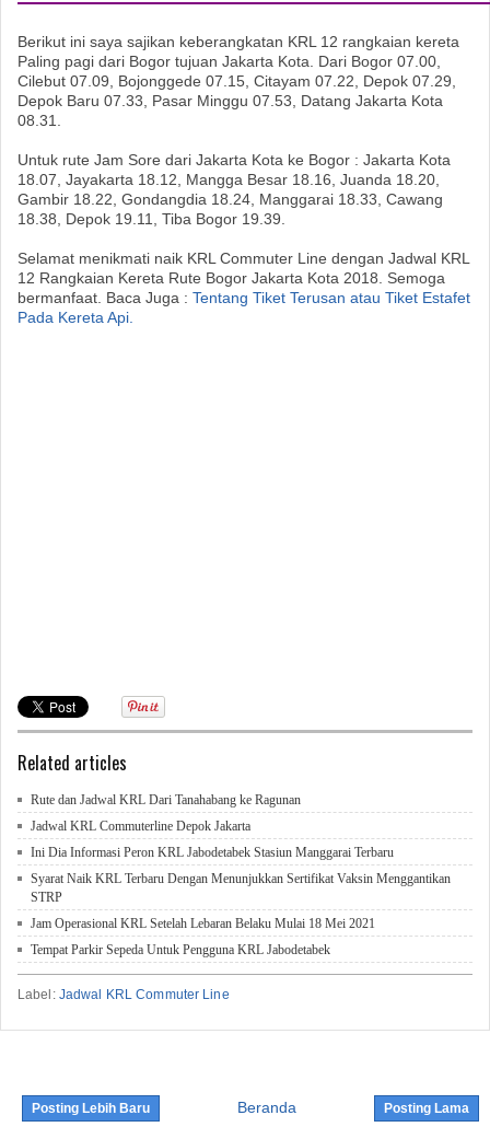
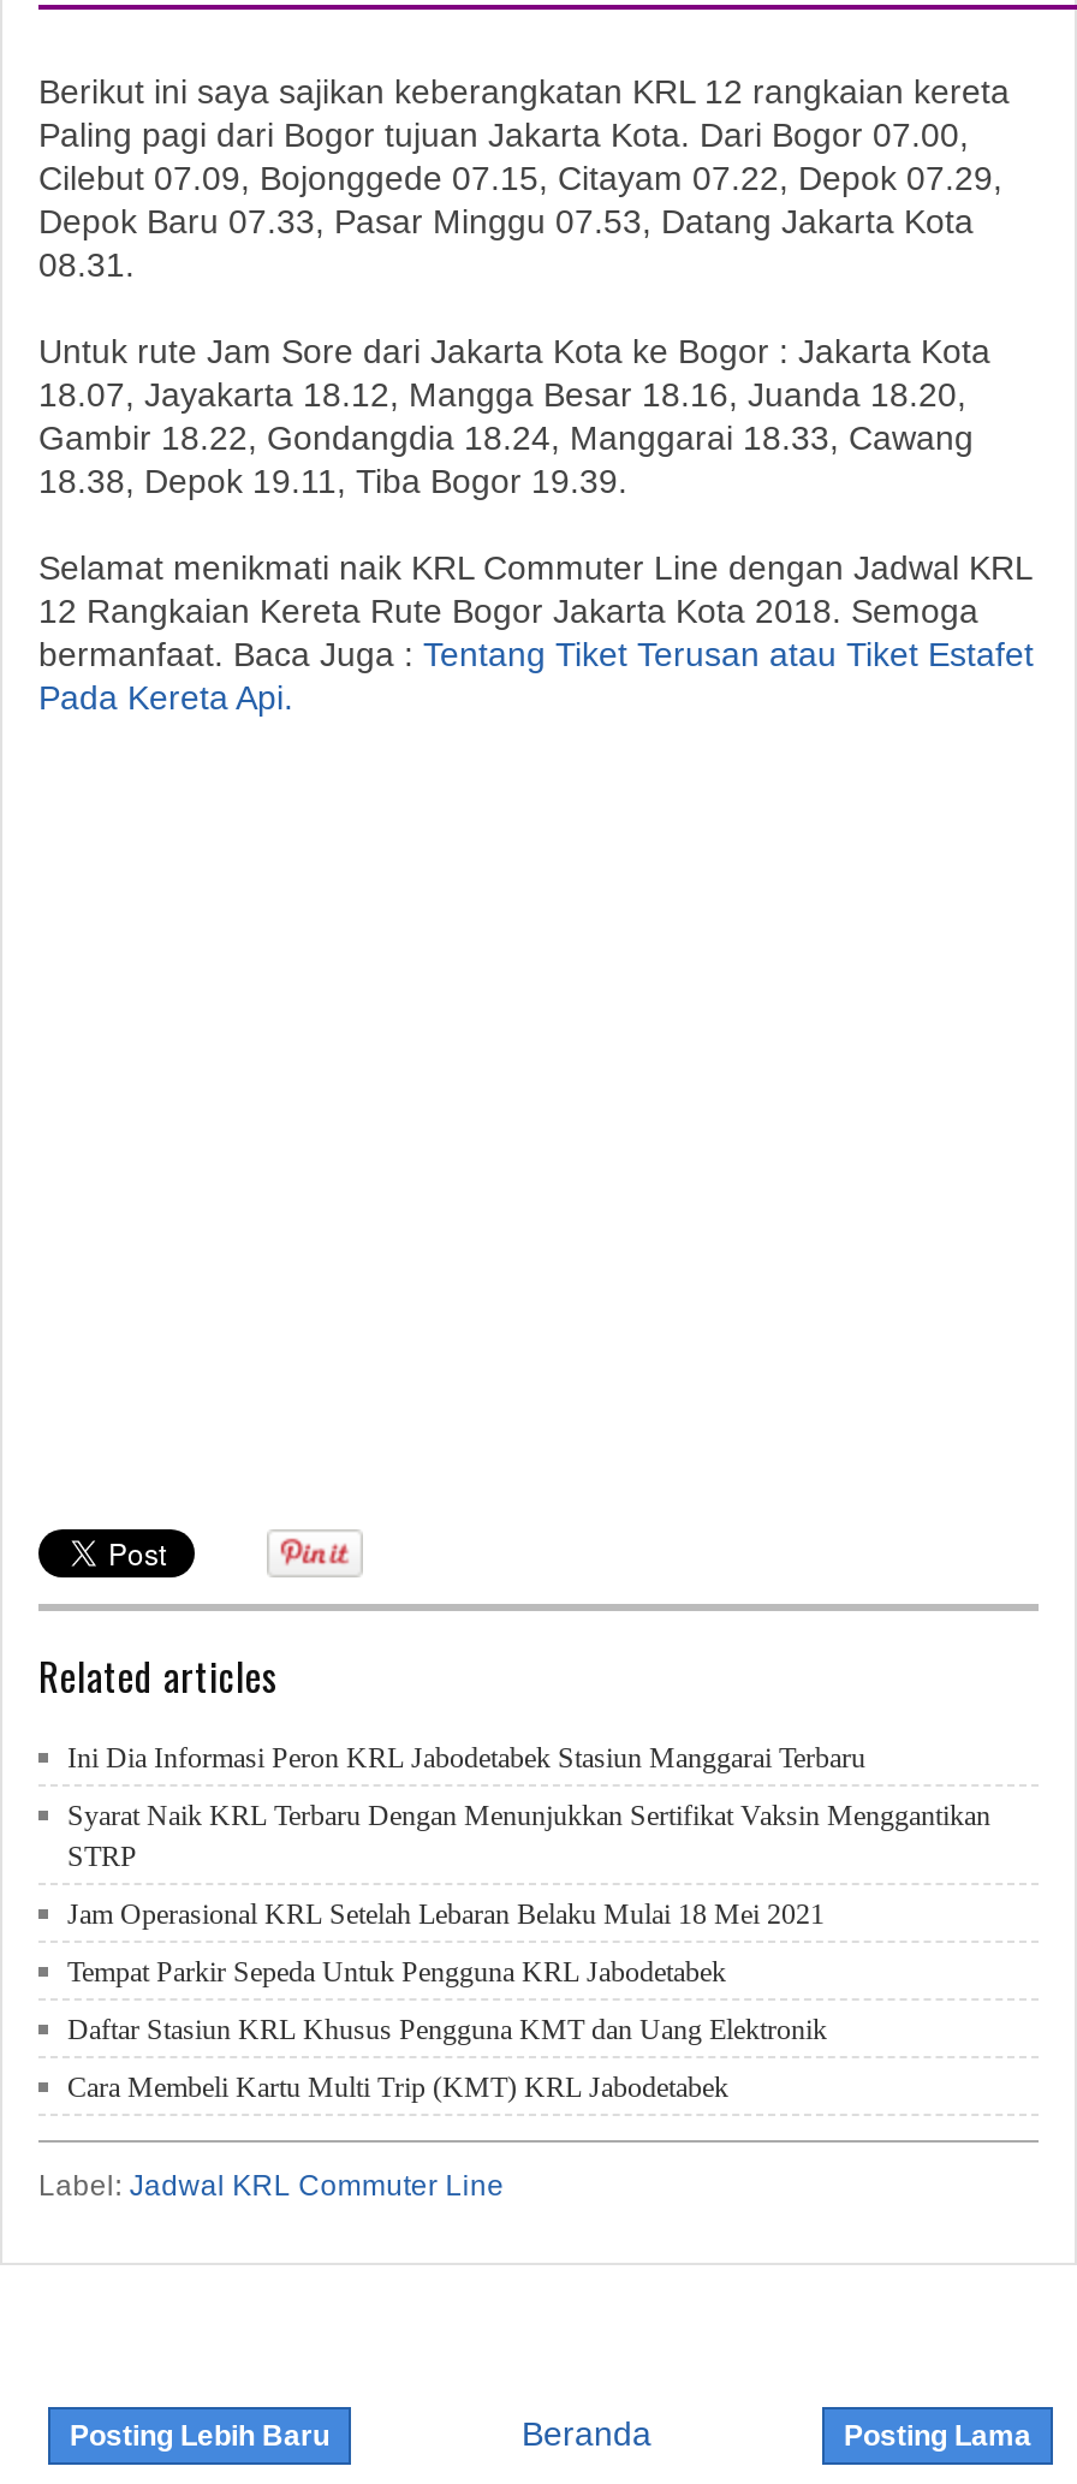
- Rute dan Jadwal KRL Dari Tanahabang ke Ragunan
- Jadwal KRL Commuterline Depok Jakarta

moved up: Ini Dia Informasi Peron KRL Jabodetabek Stasiun Manggarai Terbaru | Syarat Naik KRL Terbaru Dengan Menunjukkan Sertifikat Vaksin Menggantikan | STRP | Jam Operasional KRL Setelah Lebaran Belaku Mulai 18 Mei 2021 | Tempat Parkir Sepeda Untuk Pengguna KRL Jabodetabek

+ Daftar Stasiun KRL Khusus Pengguna KMT dan Uang Elektronik
+ Cara Membeli Kartu Multi Trip (KMT) KRL Jabodetabek
